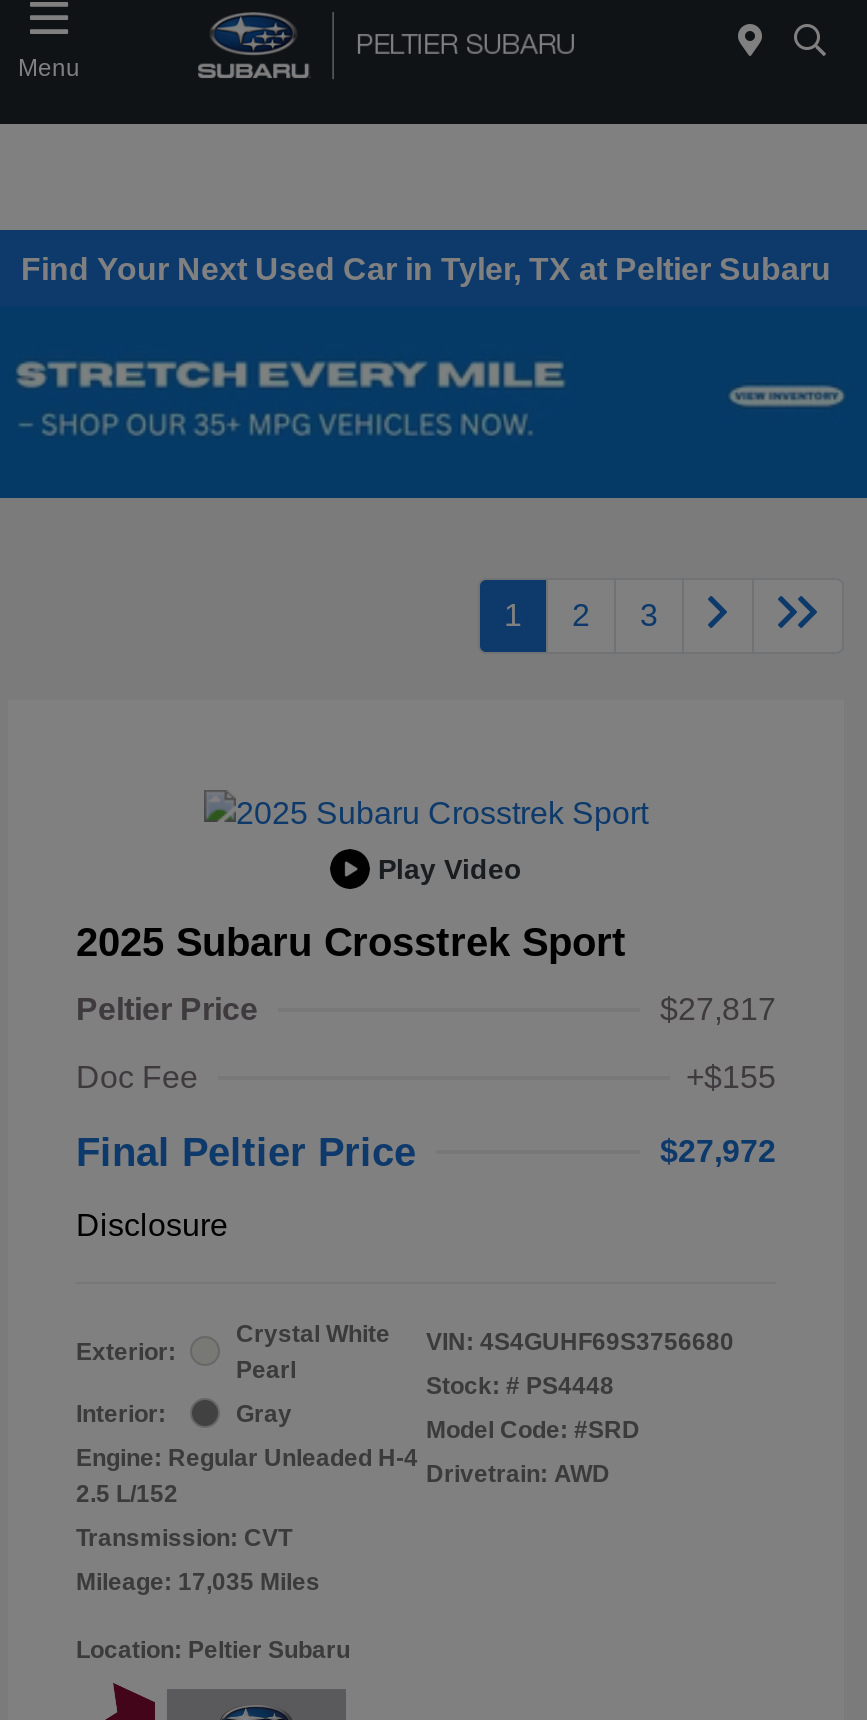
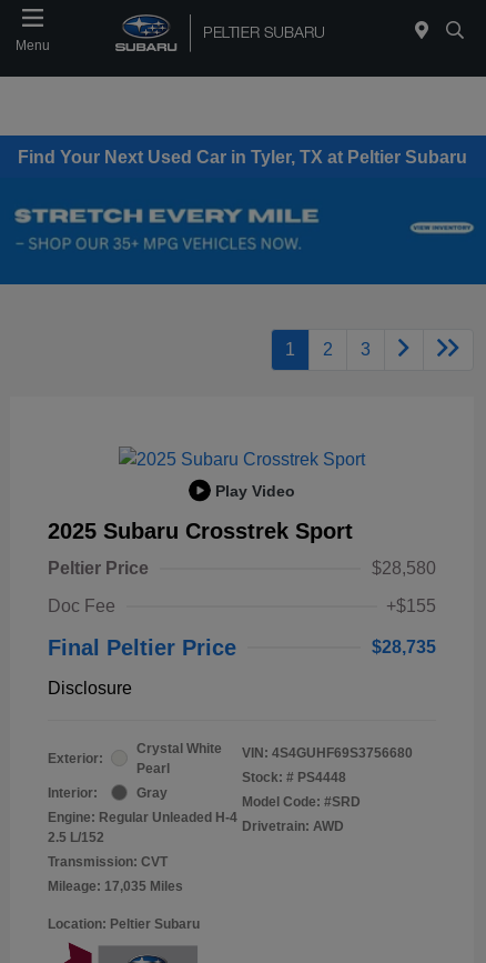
- $27,817
+ $28,580

- $27,972
+ $28,735
